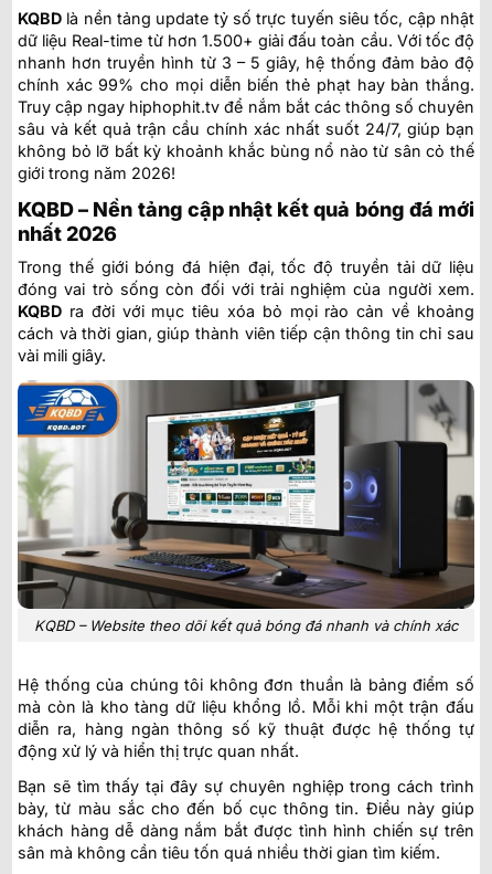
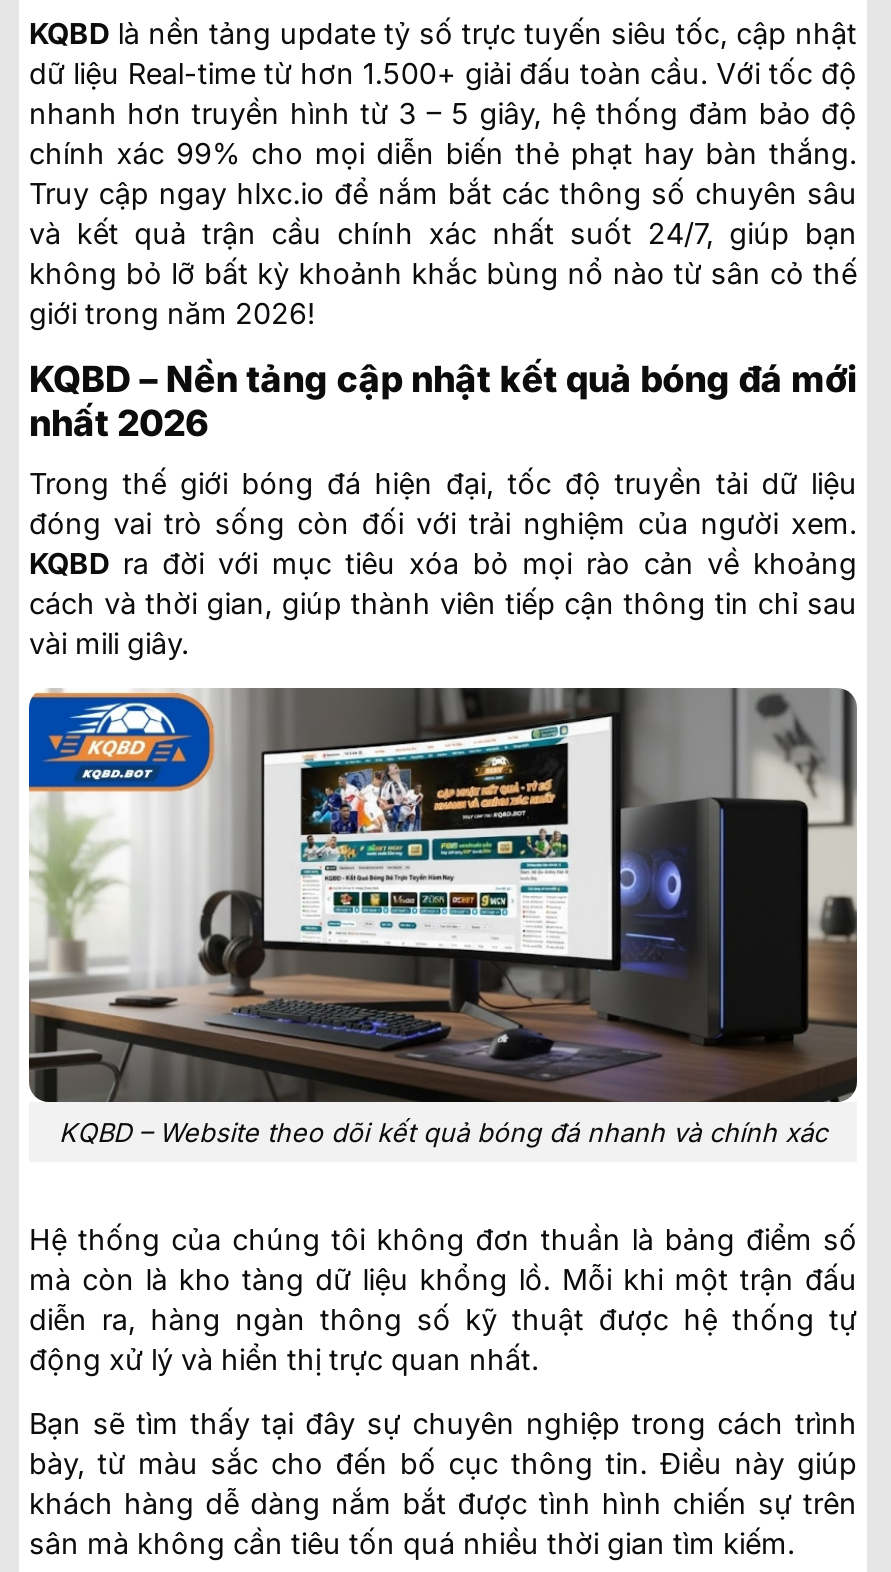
- Truy cập ngay hiphophit.tv để nắm bắt các thông số chuyên
- sâu và kết quả trận cầu chính xác nhất suốt 24/7, giúp bạn
+ Truy cập ngay hlxc.io để nắm bắt các thông số chuyên sâu
+ và kết quả trận cầu chính xác nhất suốt 24/7, giúp bạn
